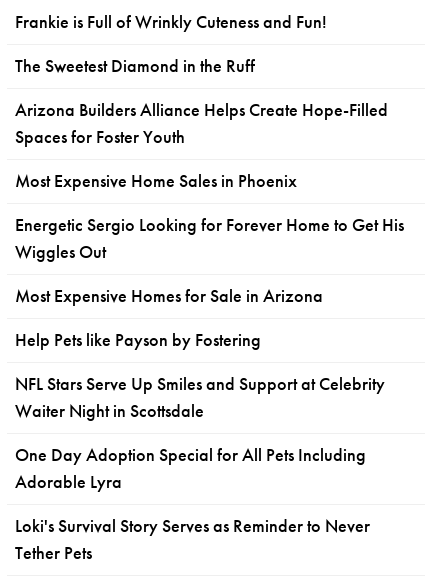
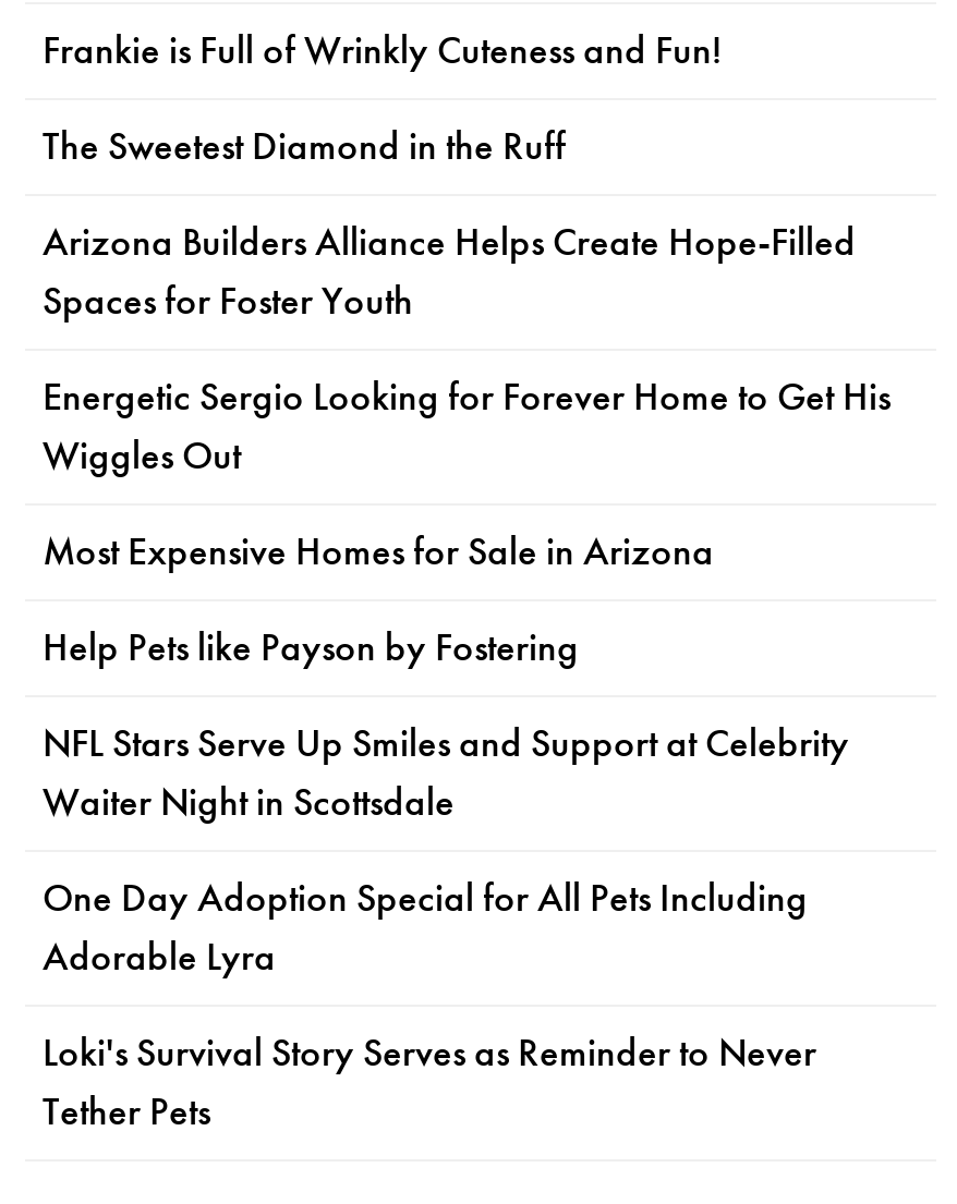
- Most Expensive Home Sales in Phoenix
